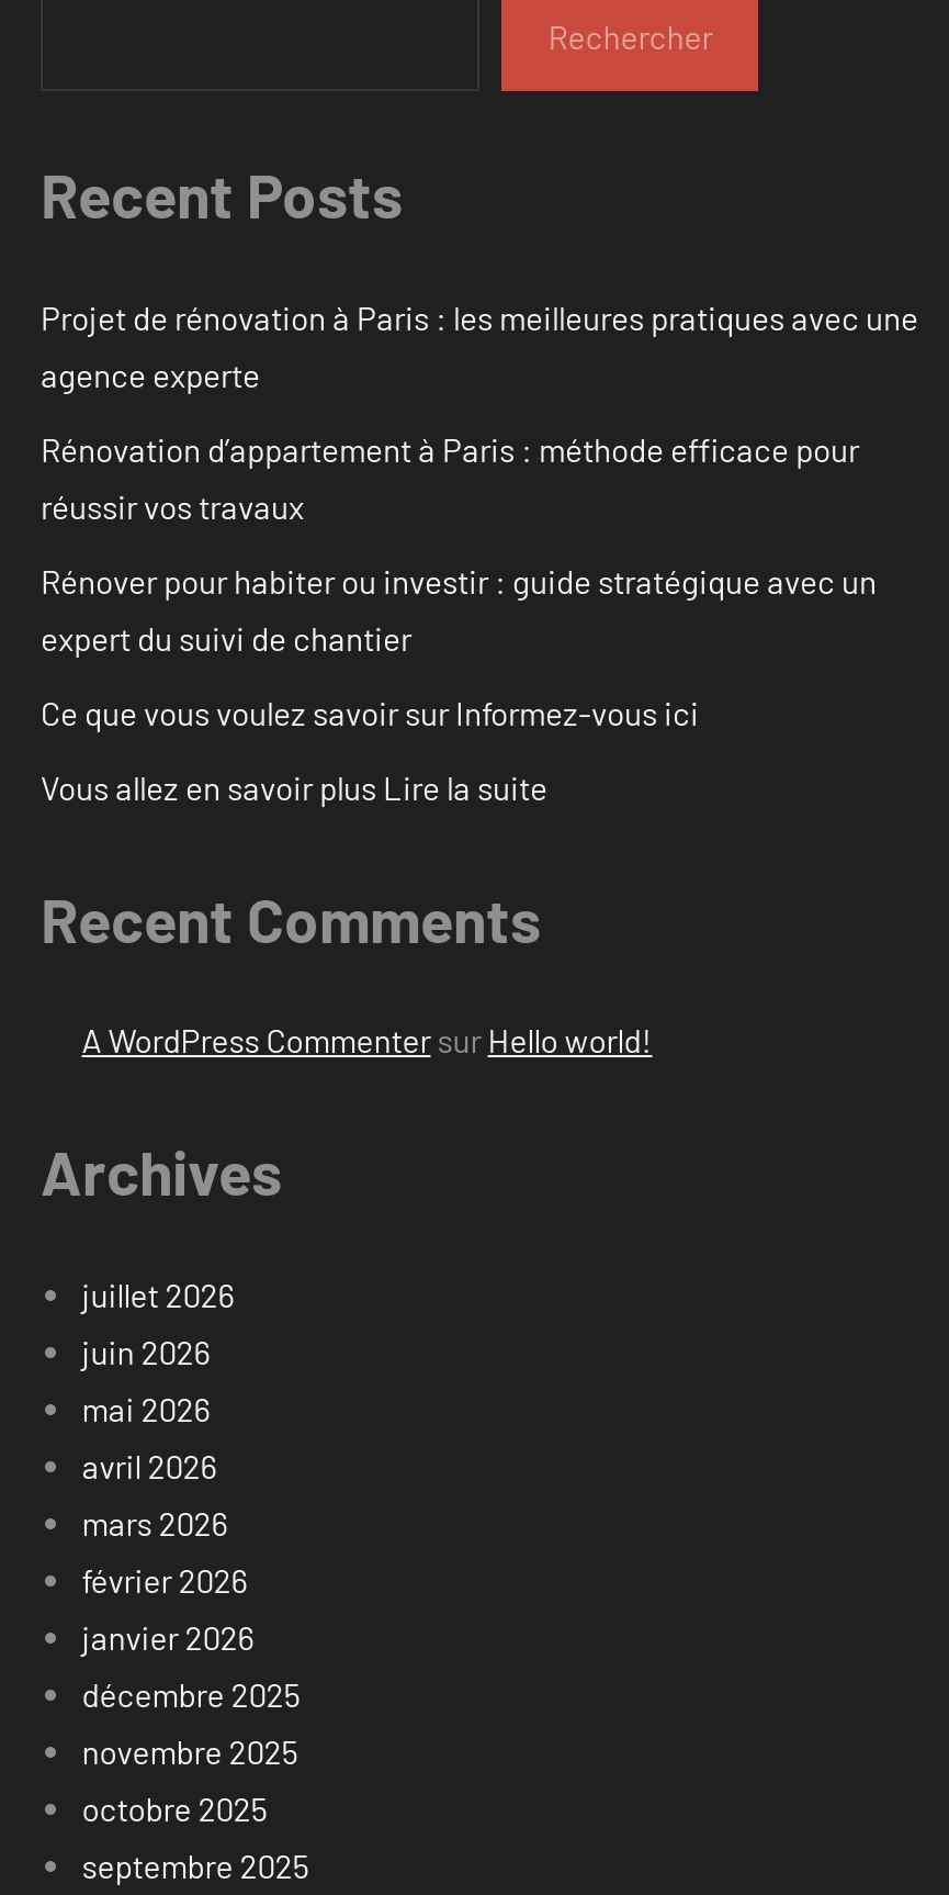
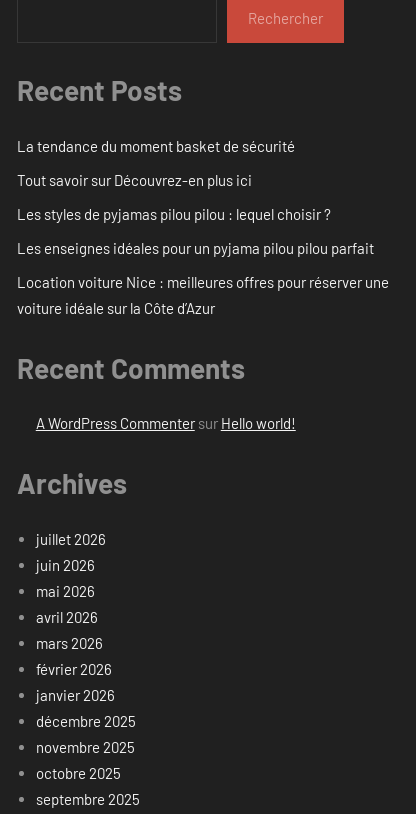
- Projet de rénovation à Paris : les meilleures pratiques avec une
- agence experte
+ La tendance du moment basket de sécurité

- Rénovation d’appartement à Paris : méthode efficace pour
- réussir vos travaux
+ Tout savoir sur Découvrez-en plus ici

- Rénover pour habiter ou investir : guide stratégique avec un
- expert du suivi de chantier
+ Les styles de pyjamas pilou pilou : lequel choisir ?

- Ce que vous voulez savoir sur Informez-vous ici
+ Les enseignes idéales pour un pyjama pilou pilou parfait

- Vous allez en savoir plus Lire la suite
+ Location voiture Nice : meilleures offres pour réserver une
+ voiture idéale sur la Côte d’Azur
